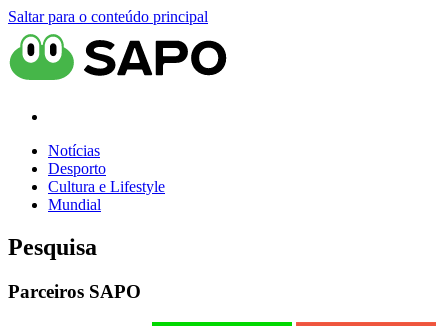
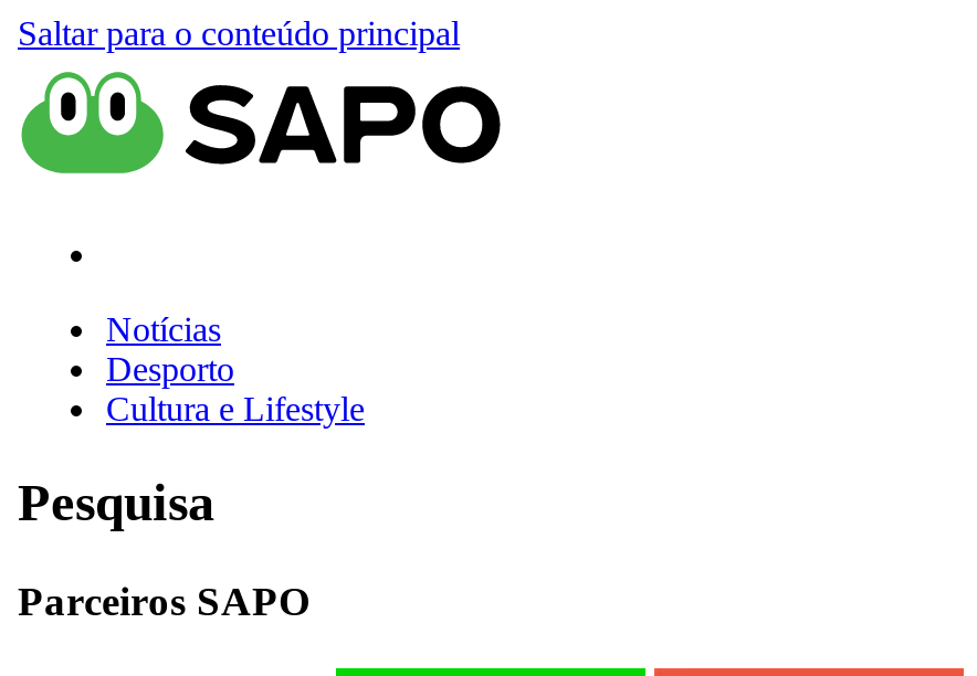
- Mundial
